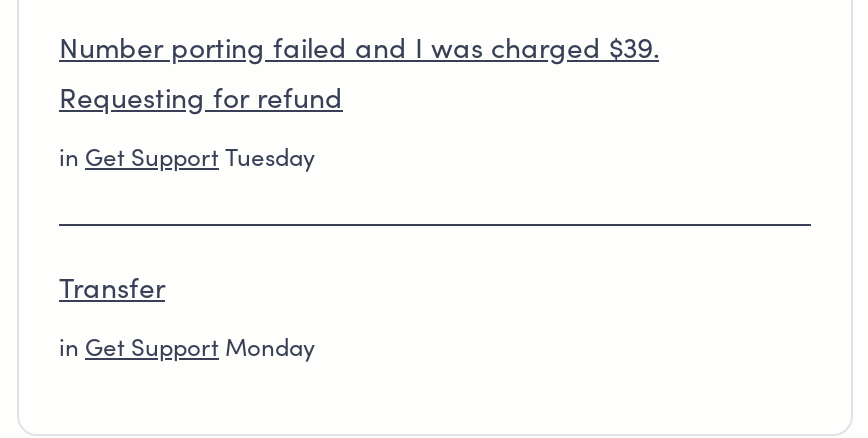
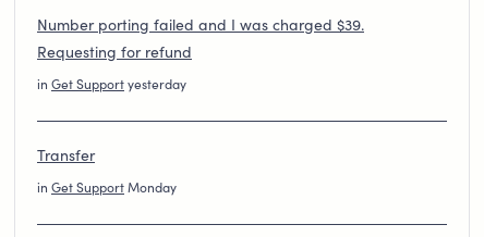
- in Get Support Tuesday
+ in Get Support yesterday
